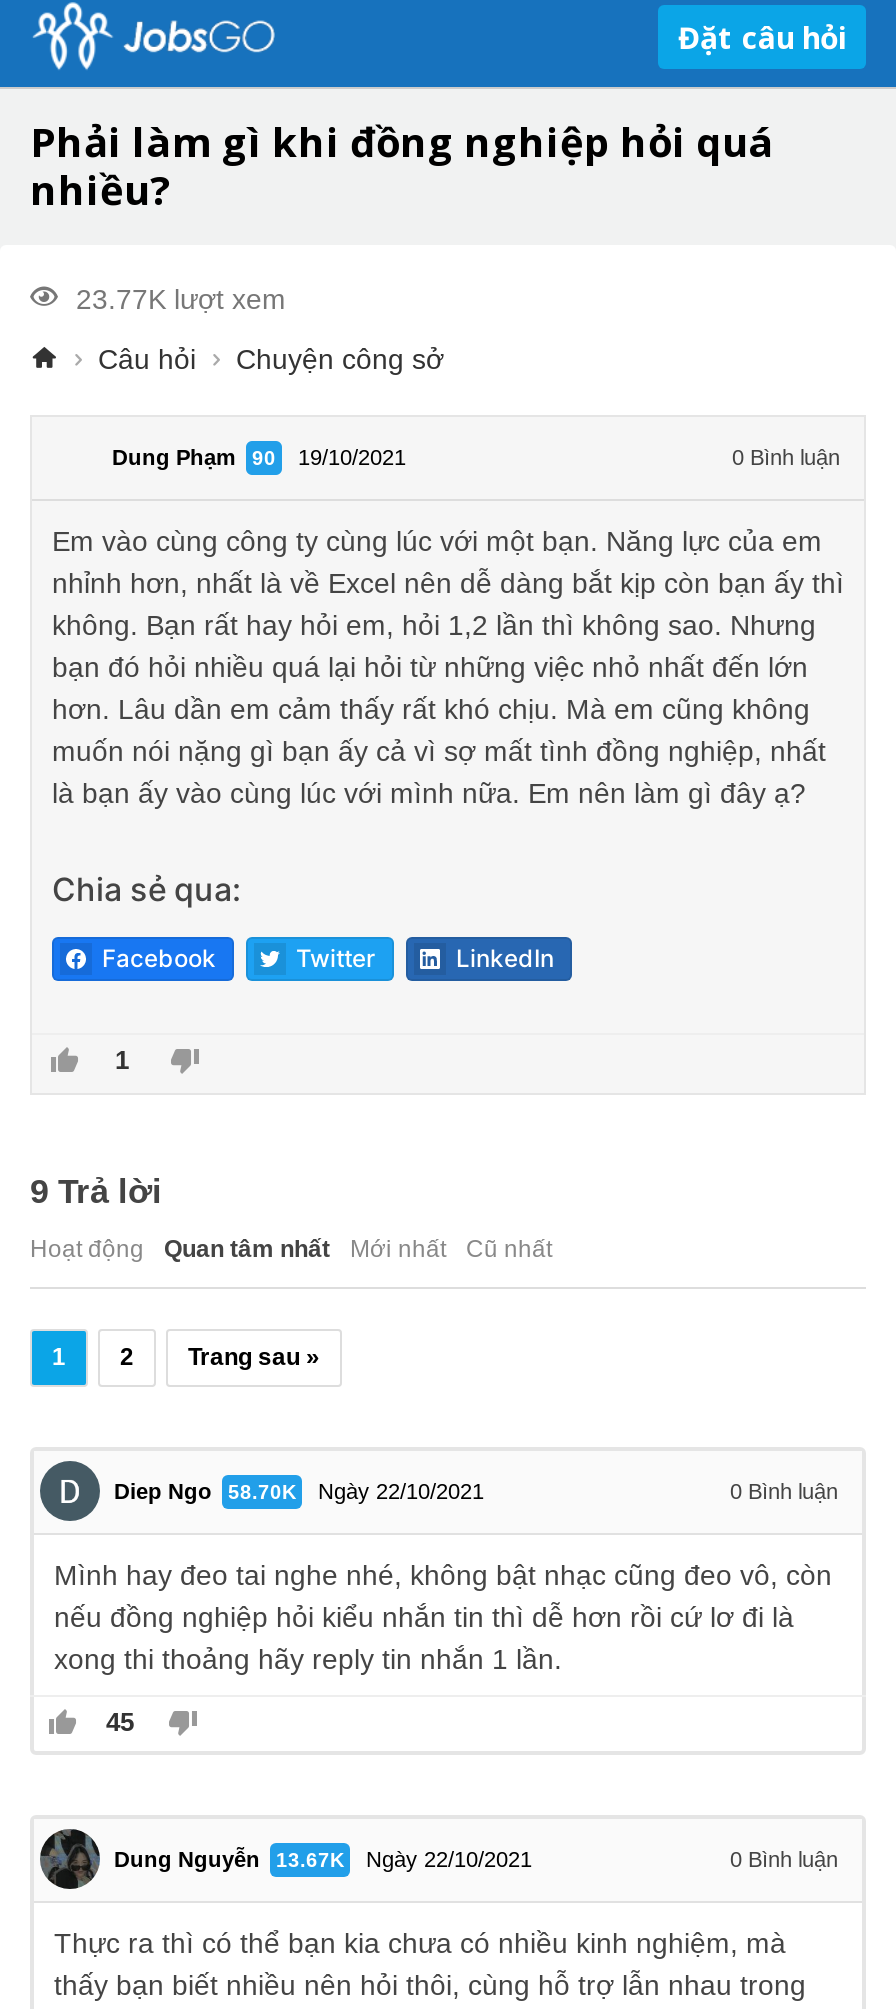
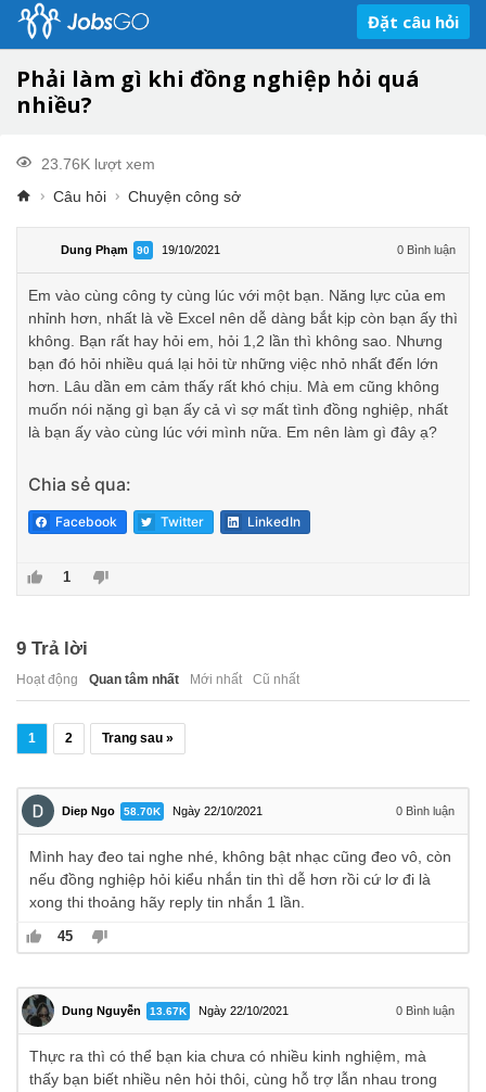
- 23.77K lượt xem
+ 23.76K lượt xem
